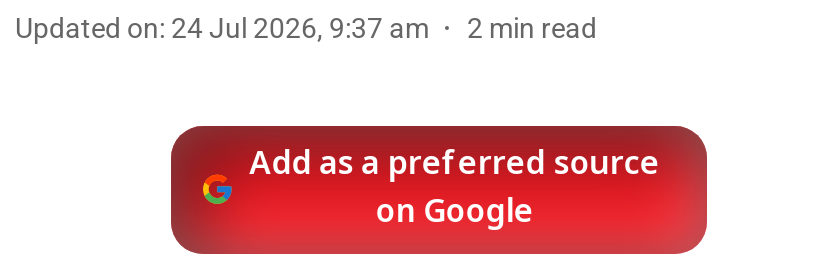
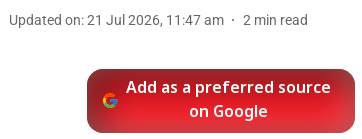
- Updated on: 24 Jul 2026, 9:37 am
+ Updated on: 21 Jul 2026, 11:47 am
